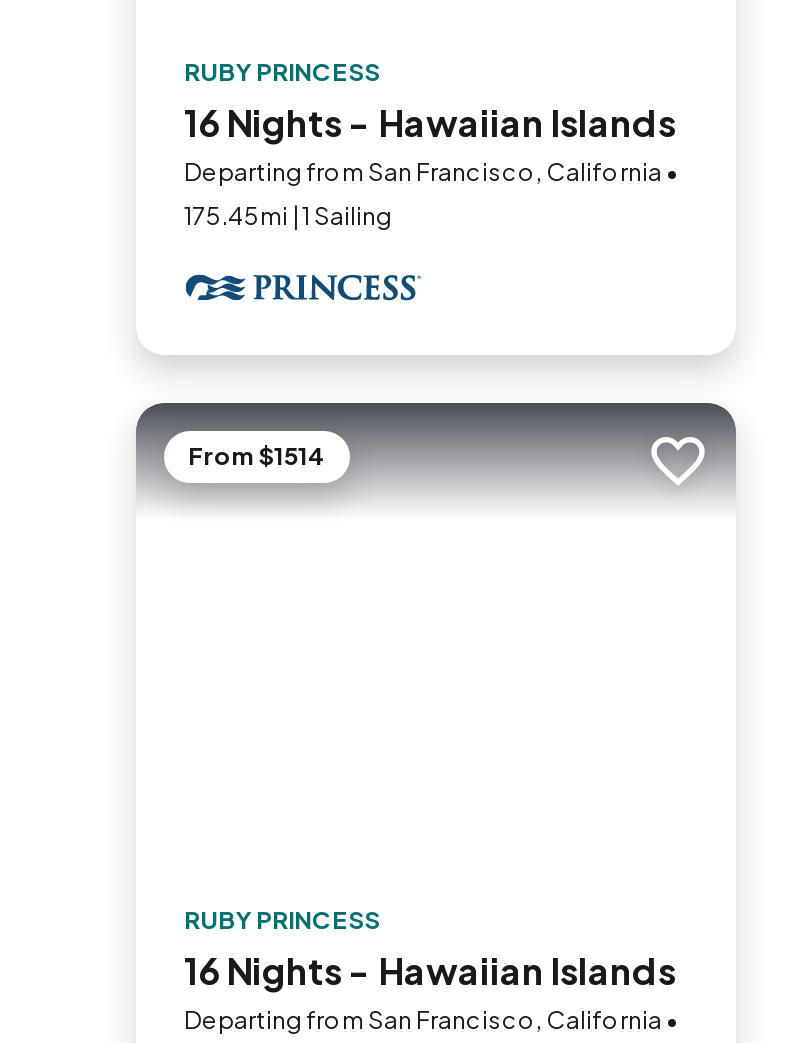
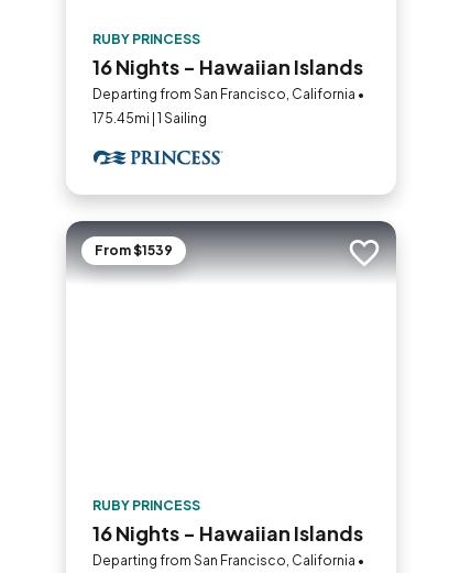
- From $1514
+ From $1539
